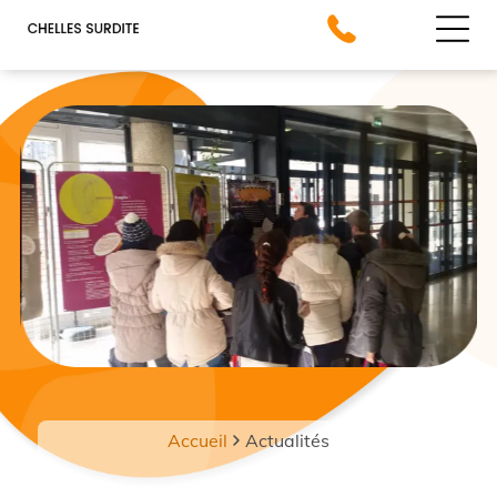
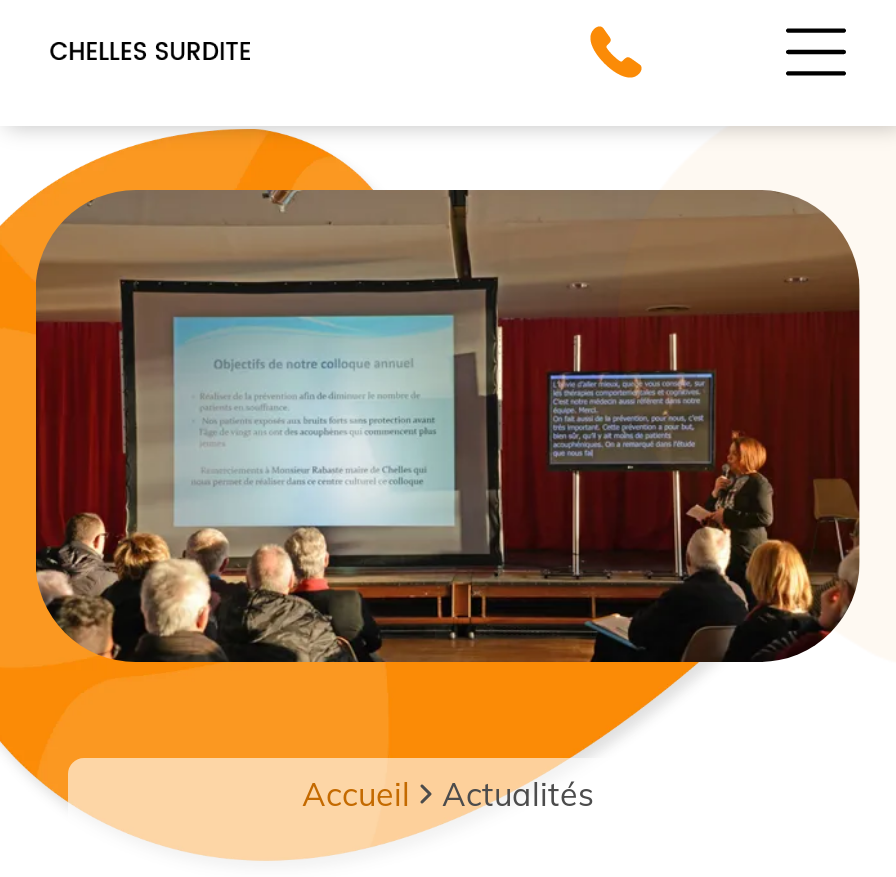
- [image]
+ [image]
